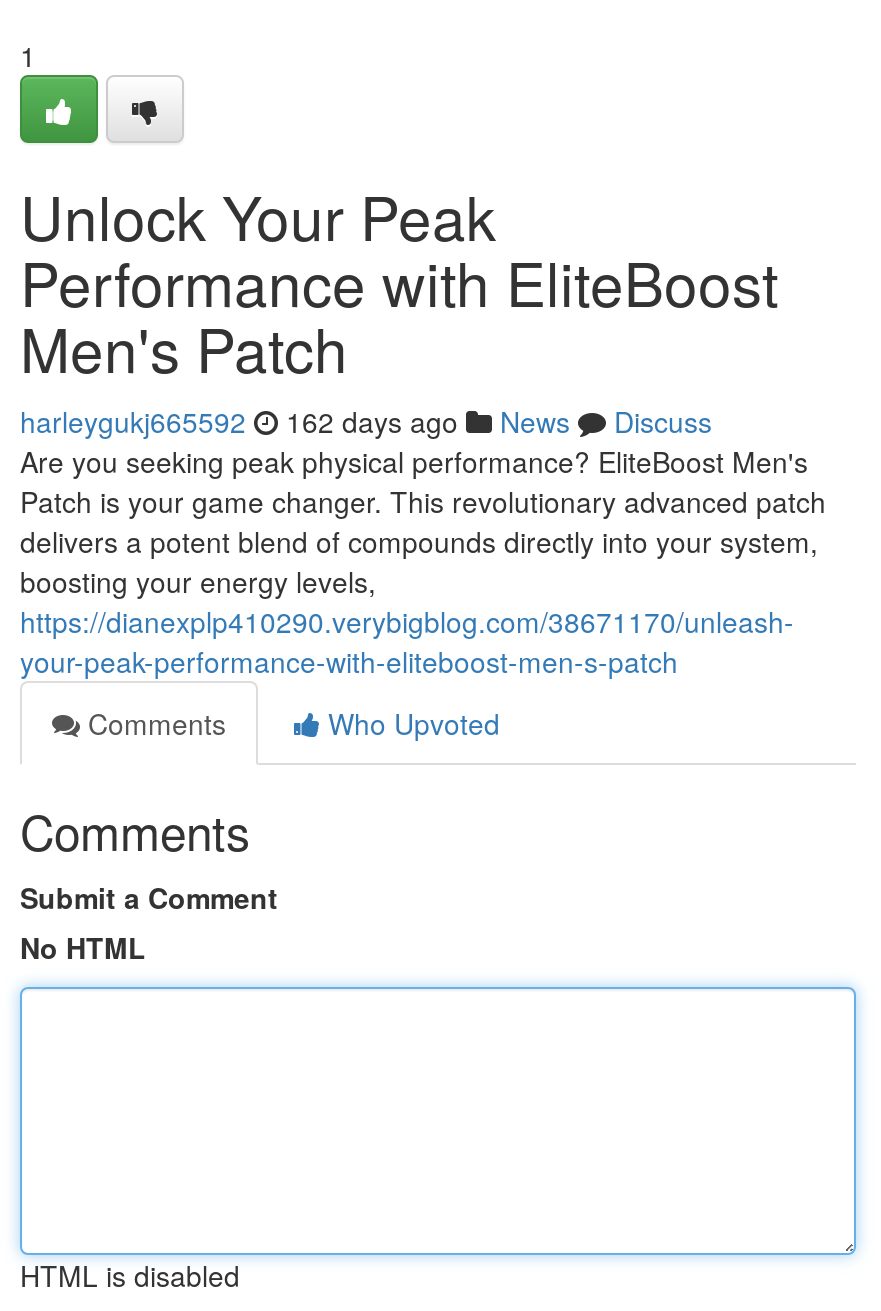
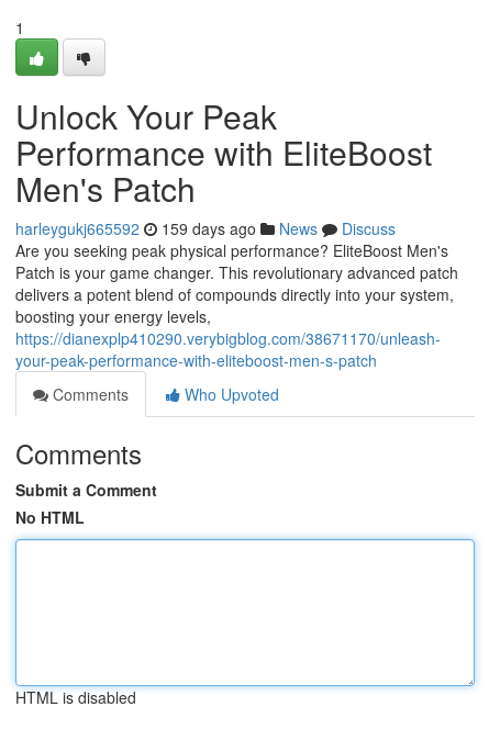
- harleygukj665592 162 days ago News Discuss
+ harleygukj665592 159 days ago News Discuss
